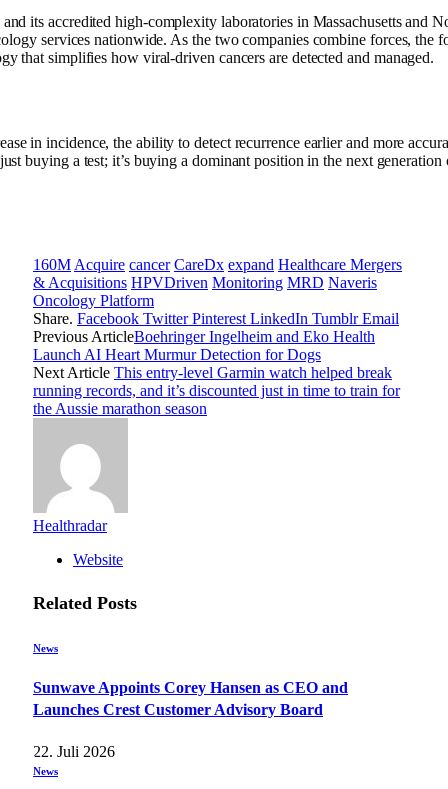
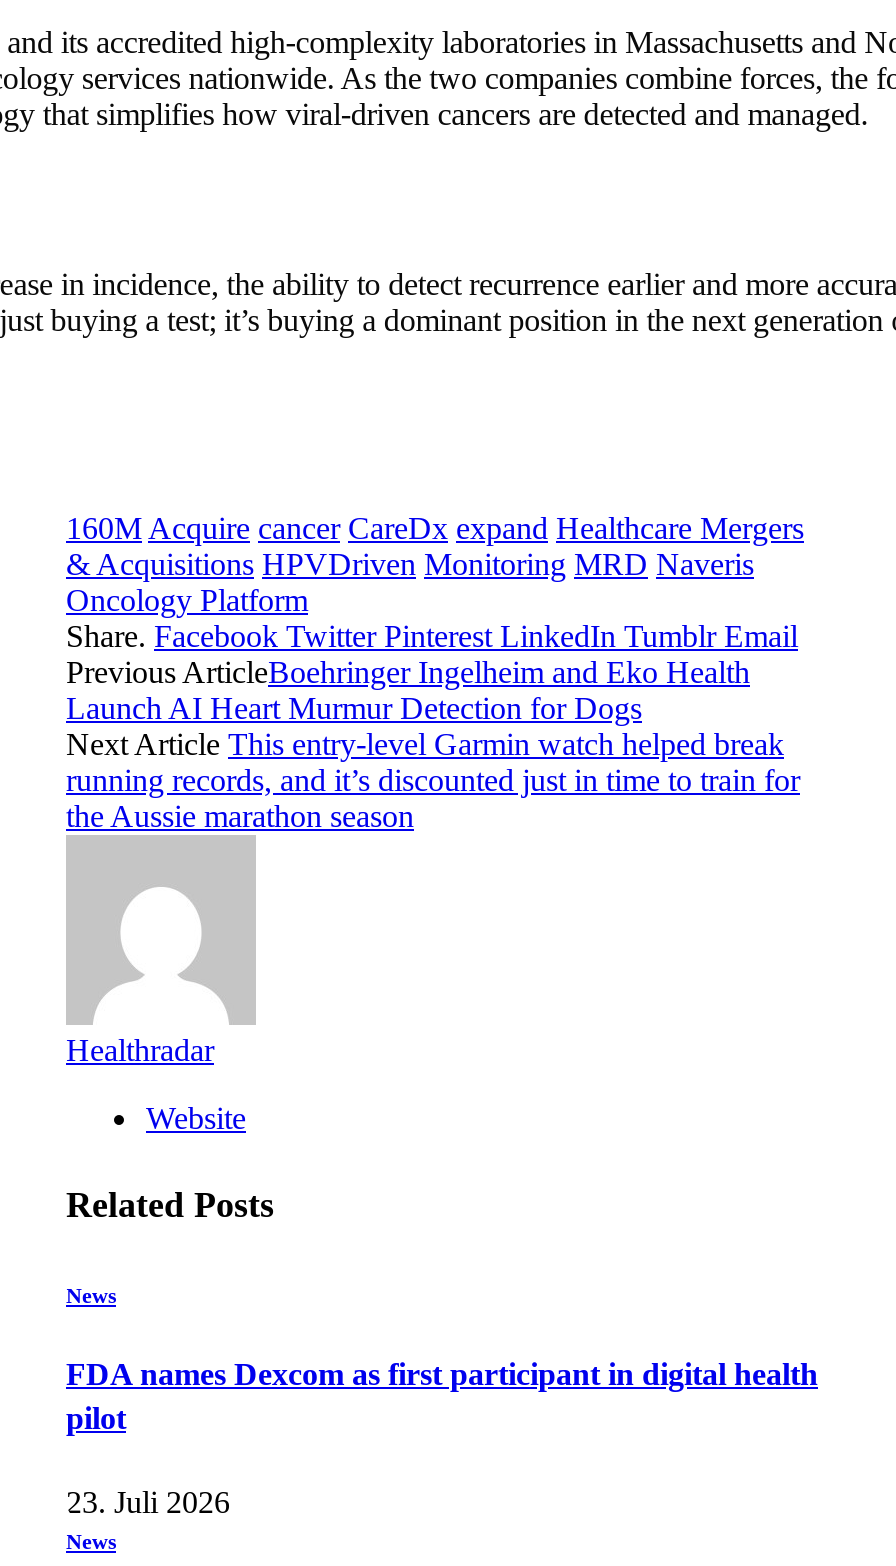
- Sunwave Appoints Corey Hansen as CEO and
- Launches Crest Customer Advisory Board
+ FDA names Dexcom as first participant in digital health
+ pilot

- 22. Juli 2026
+ 23. Juli 2026
